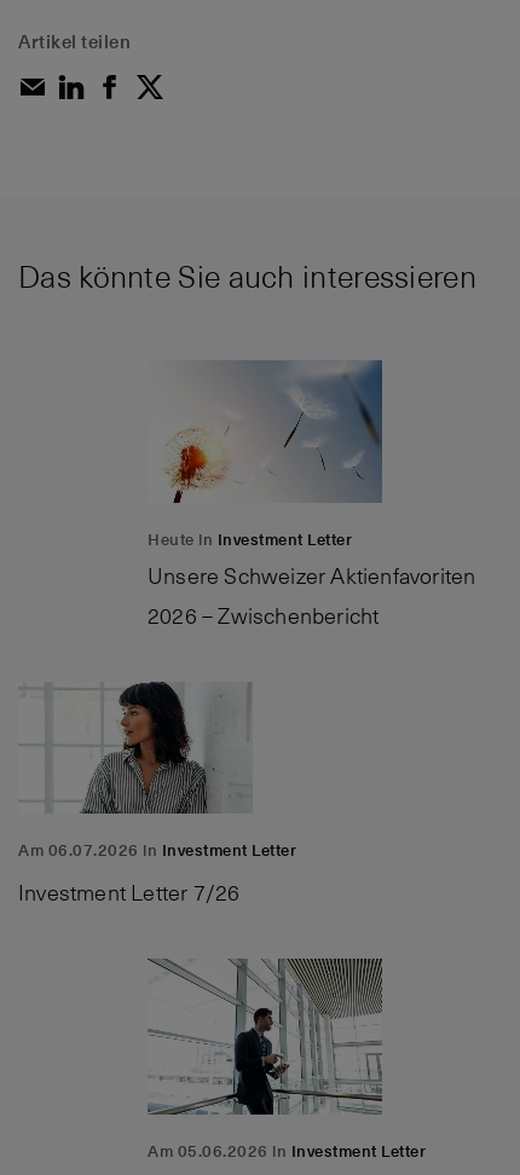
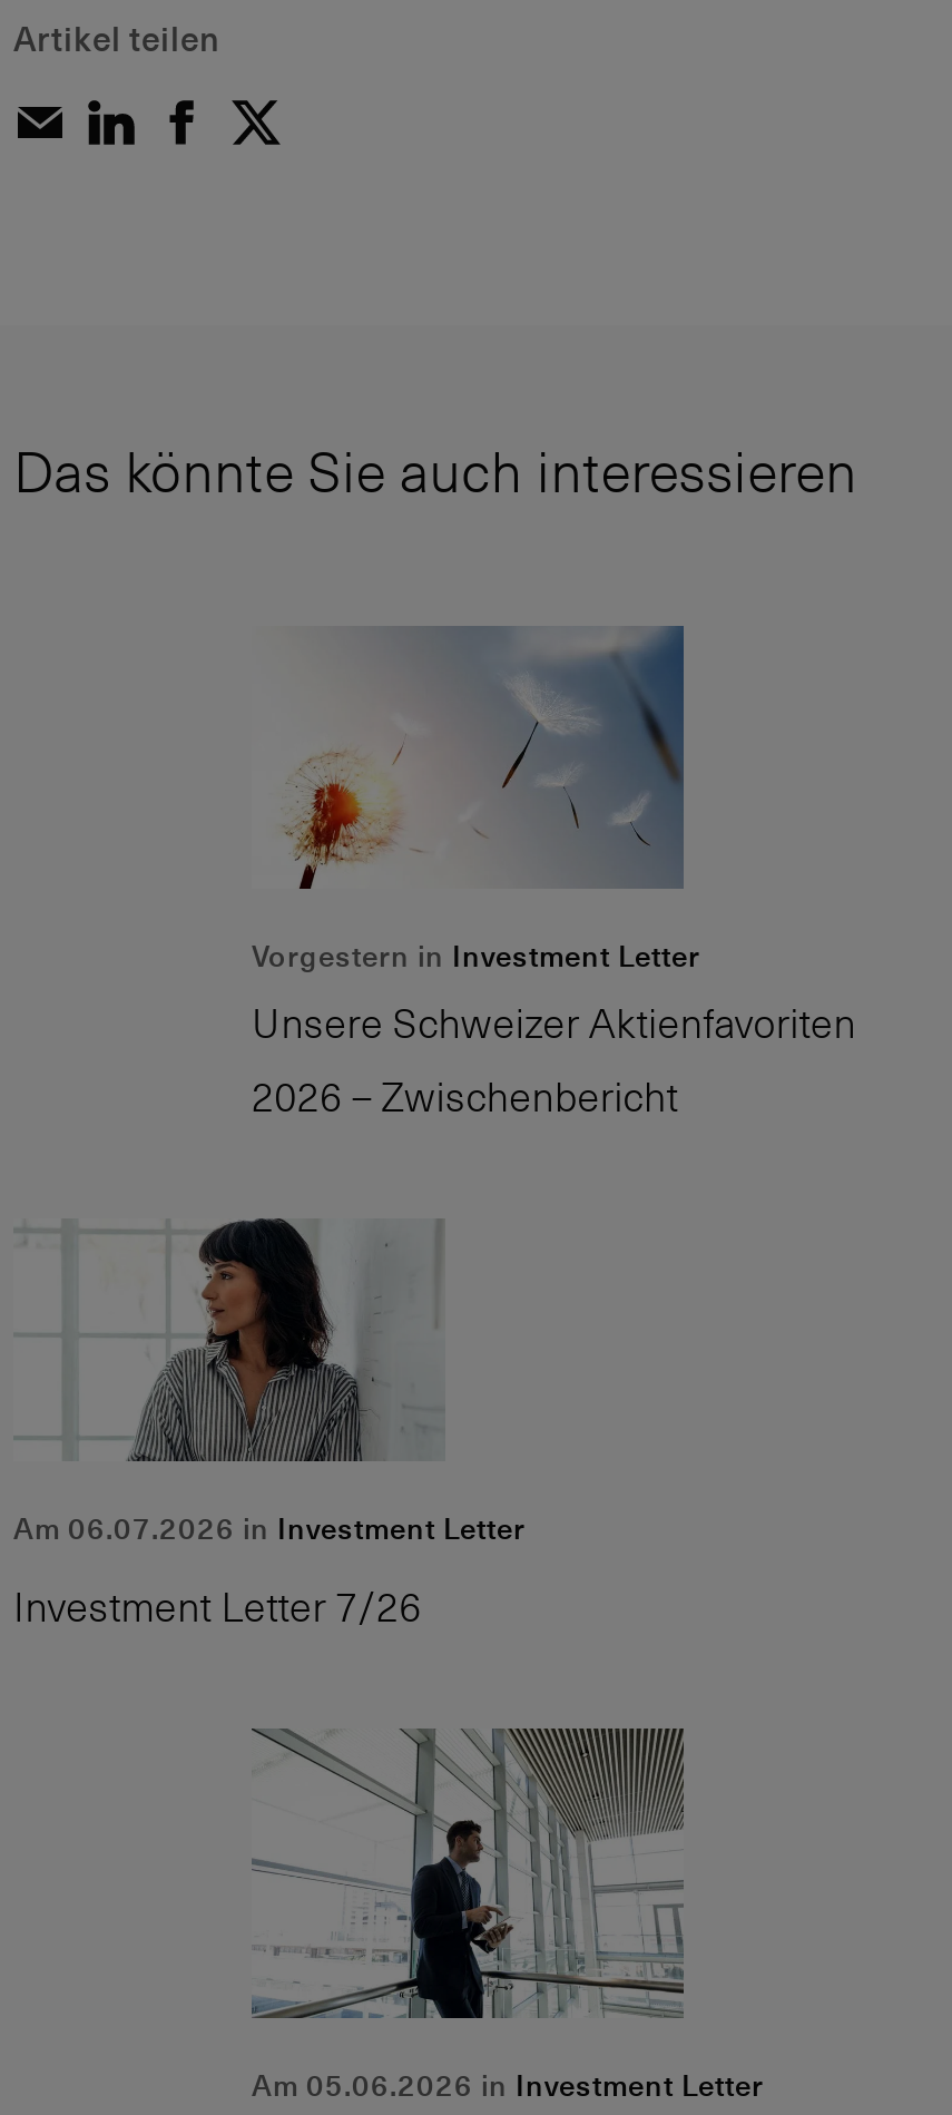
- Heute in Investment Letter
+ Vorgestern in Investment Letter
